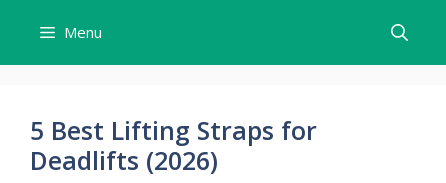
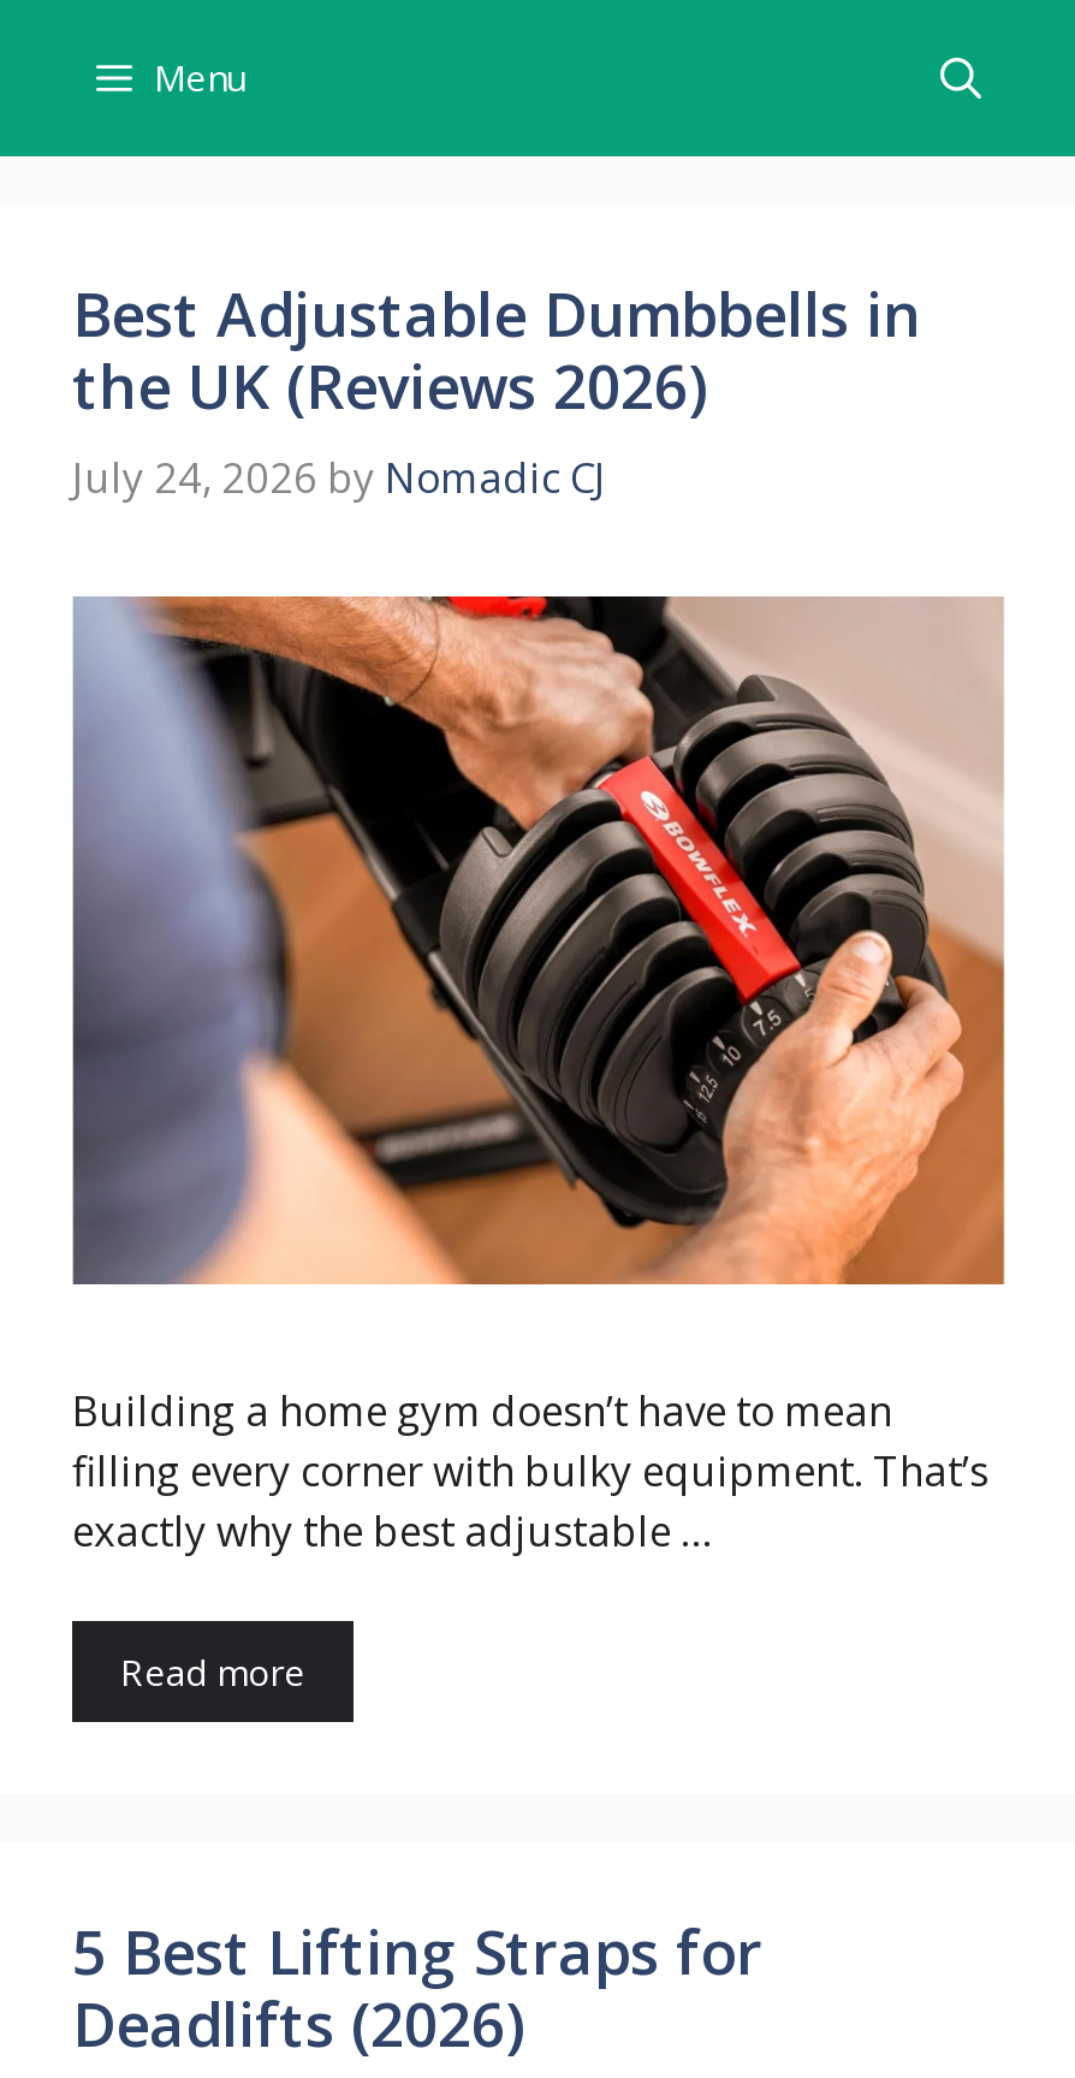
+ [image]
+ Building a home gym doesn’t have to mean
+ filling every corner with bulky equipment. That’s
+ exactly why the best adjustable …
+ Read more

+ Best Adjustable Dumbbells in
+ the UK (Reviews 2026)
+ July 24, 2026 by Nomadic CJ
